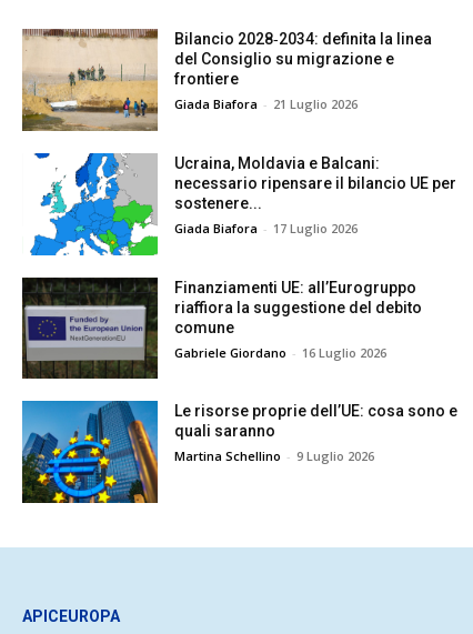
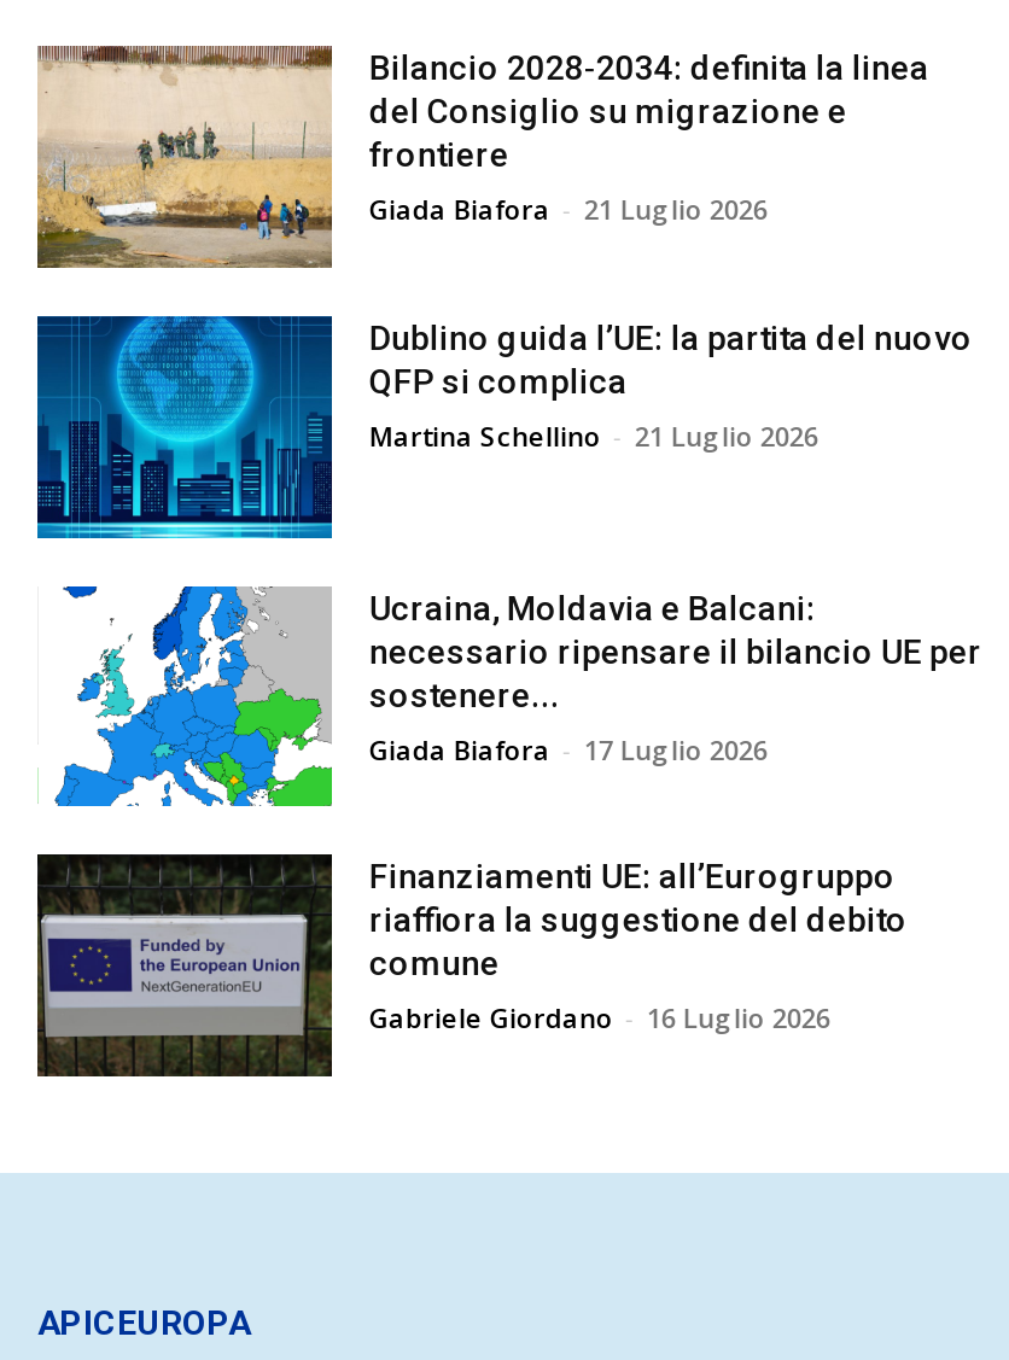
+ [image]
+ Dublino guida l’UE: la partita del nuovo
+ QFP si complica
+ Martina Schellino - 21 Luglio 2026

moved down: [image] | Ucraina, Moldavia e Balcani: | necessario ripensare il bilancio UE per | ... | comune | Gabriele Giordano - 16 Luglio 2026

- [image]
- Le risorse proprie dell’UE: cosa sono e
- quali saranno
- Martina Schellino - 9 Luglio 2026
